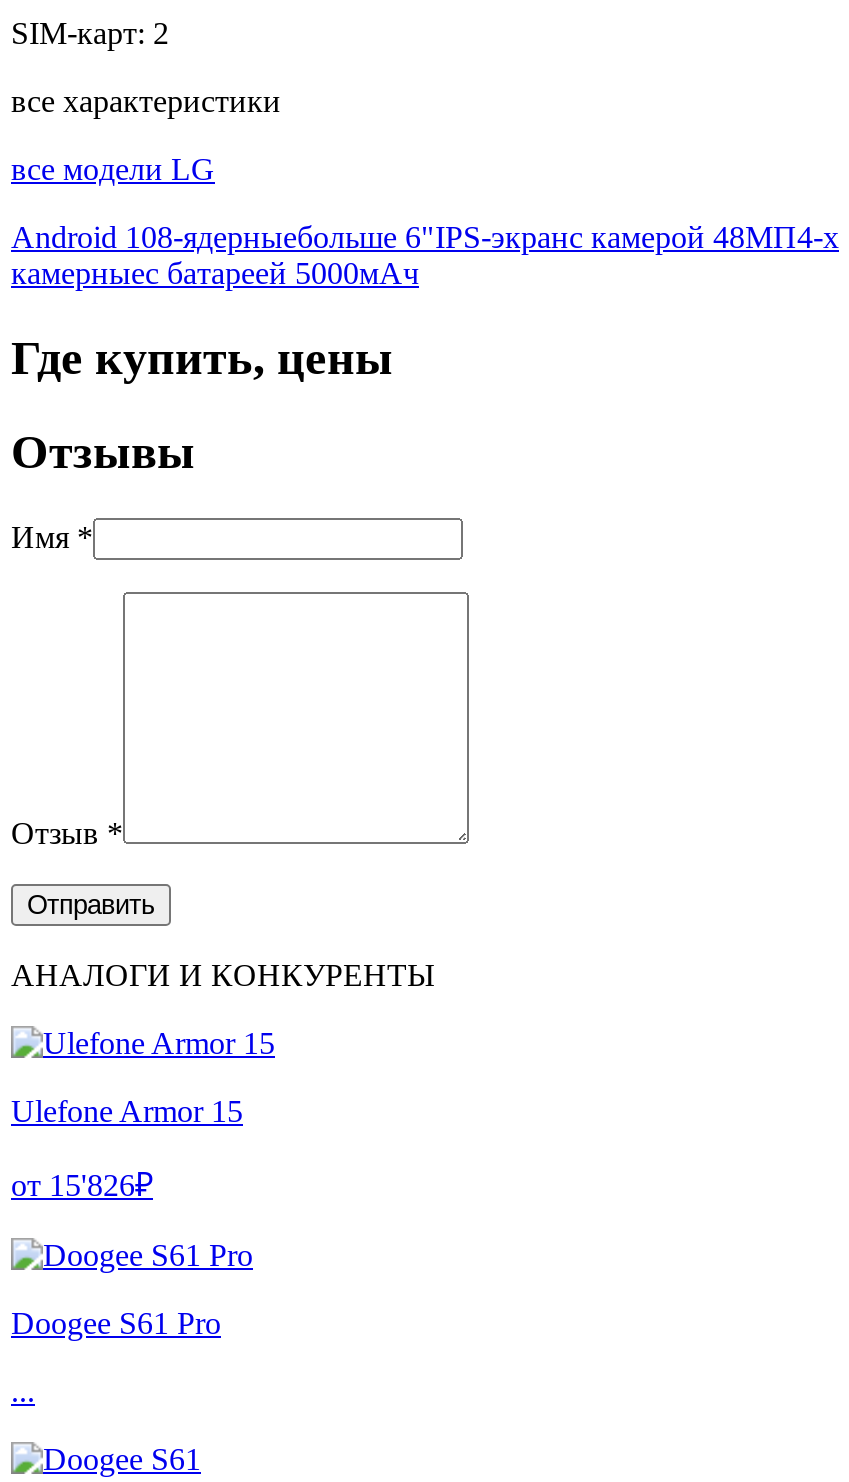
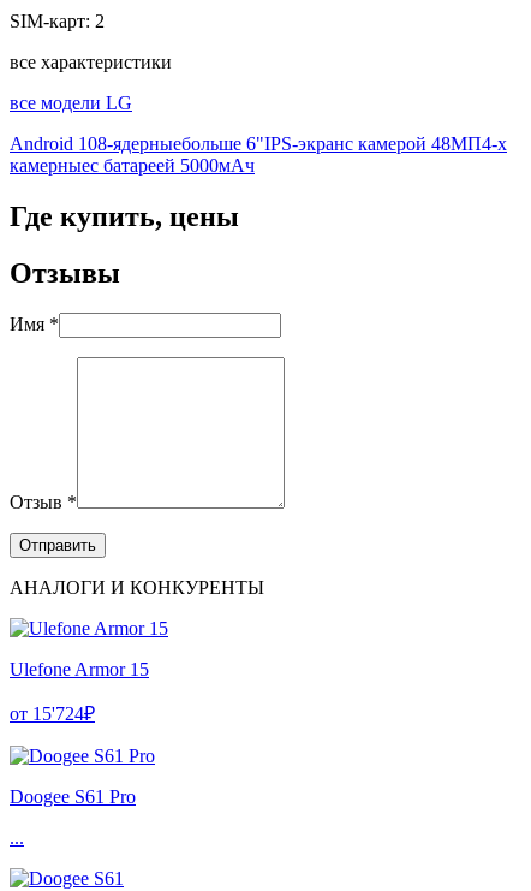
- от 15'826₽
+ от 15'724₽
